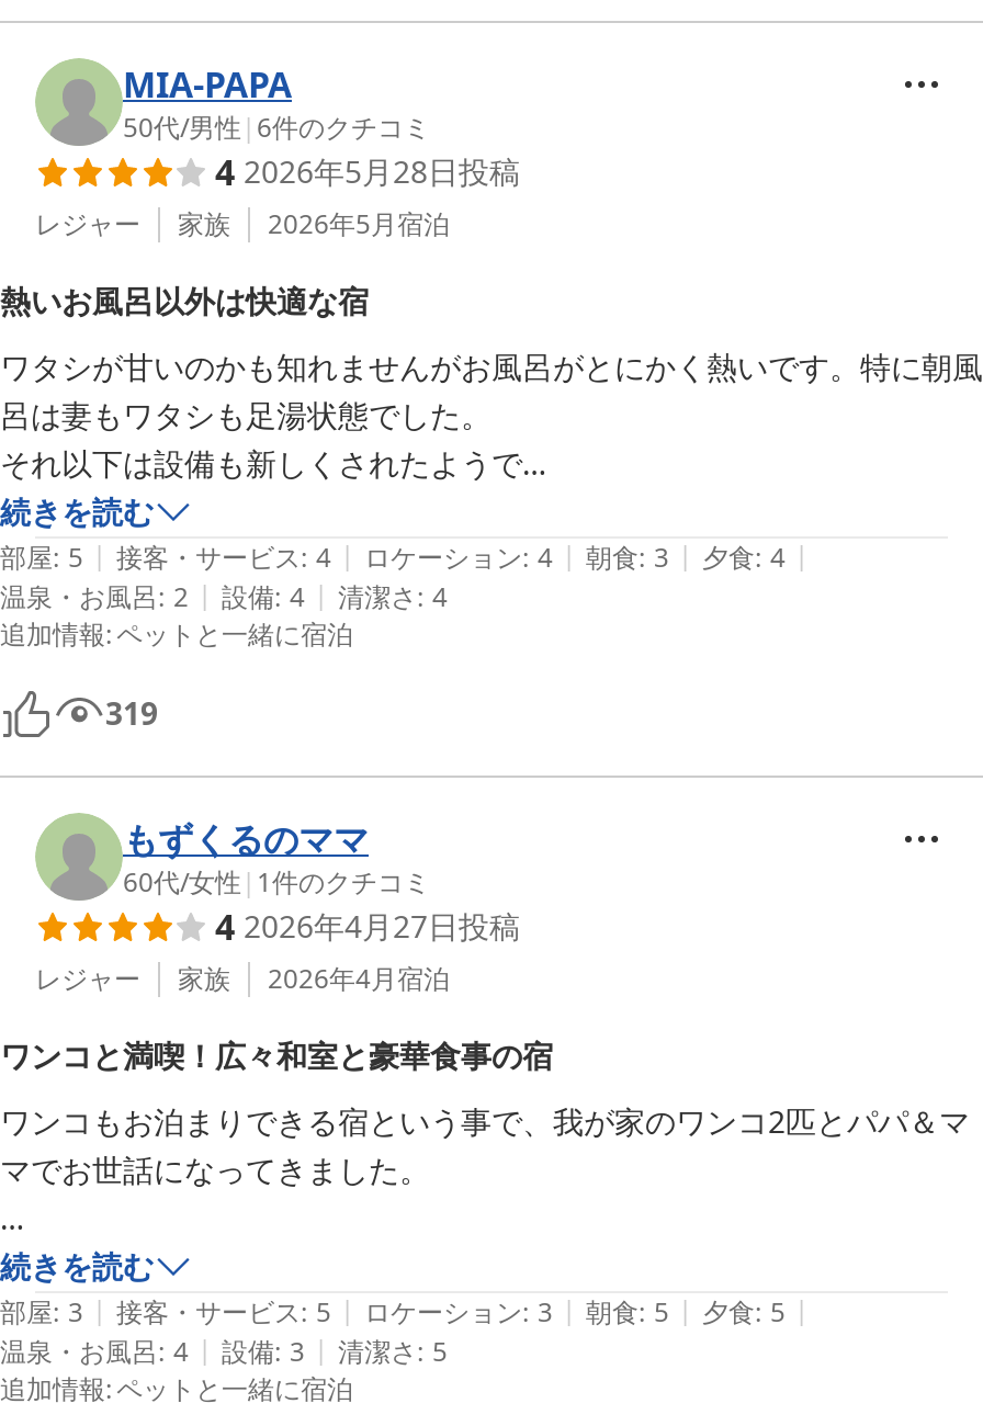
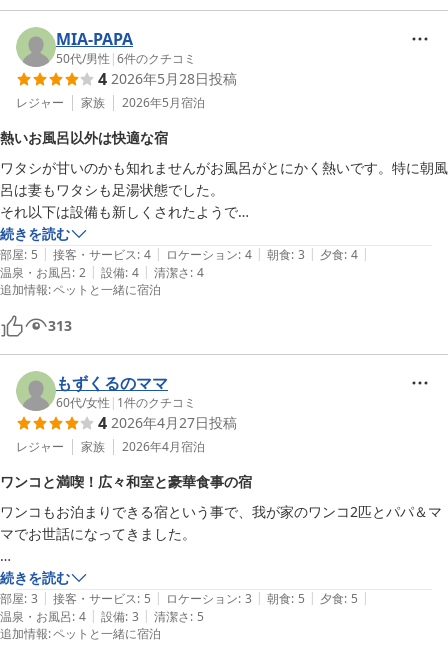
- 319
+ 313
